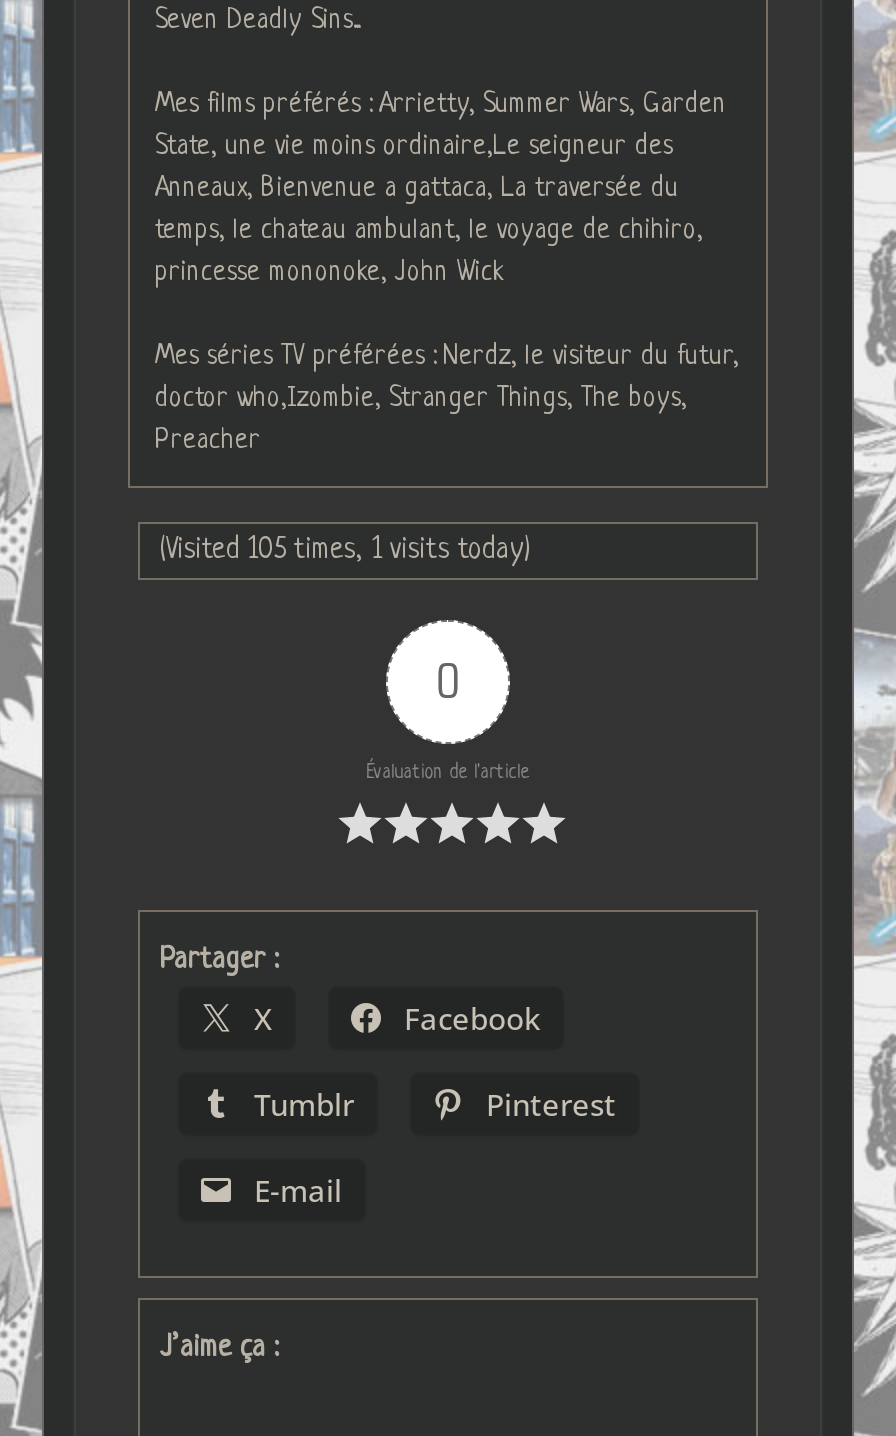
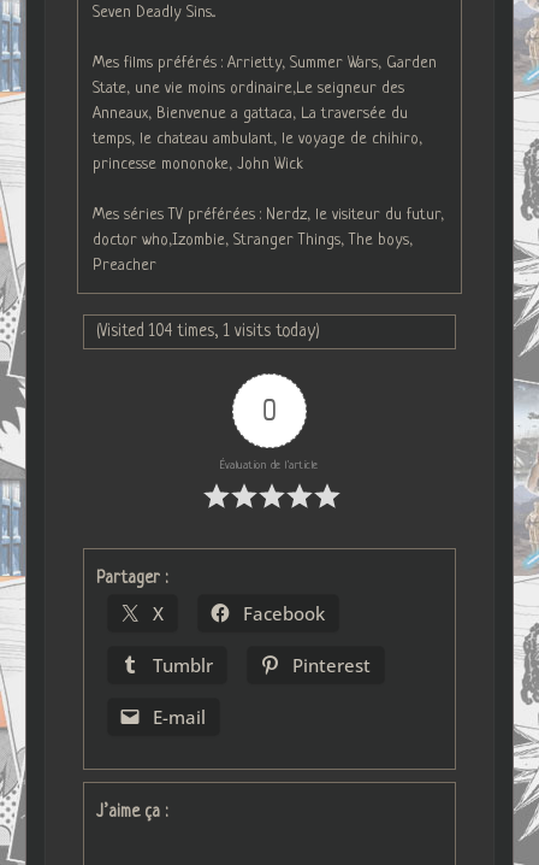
- (Visited 105 times, 1 visits today)
+ (Visited 104 times, 1 visits today)
